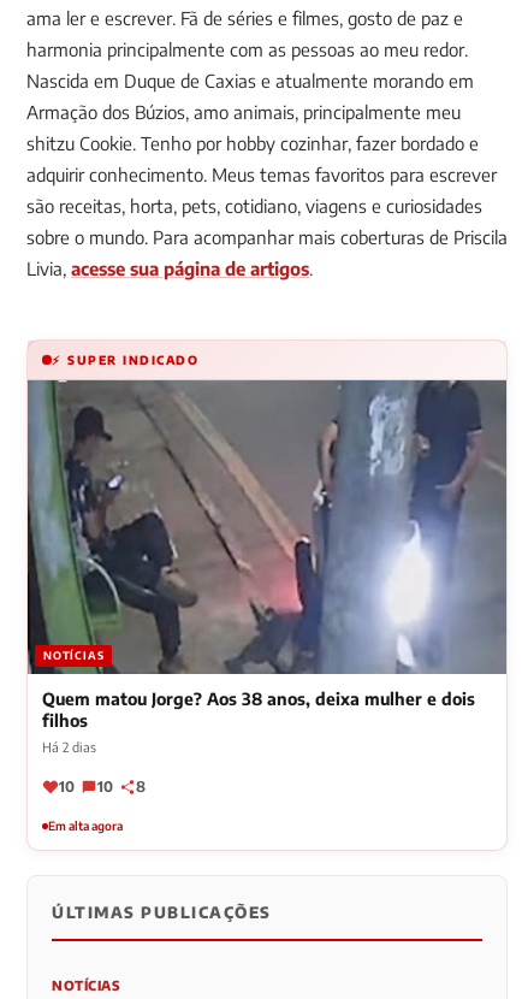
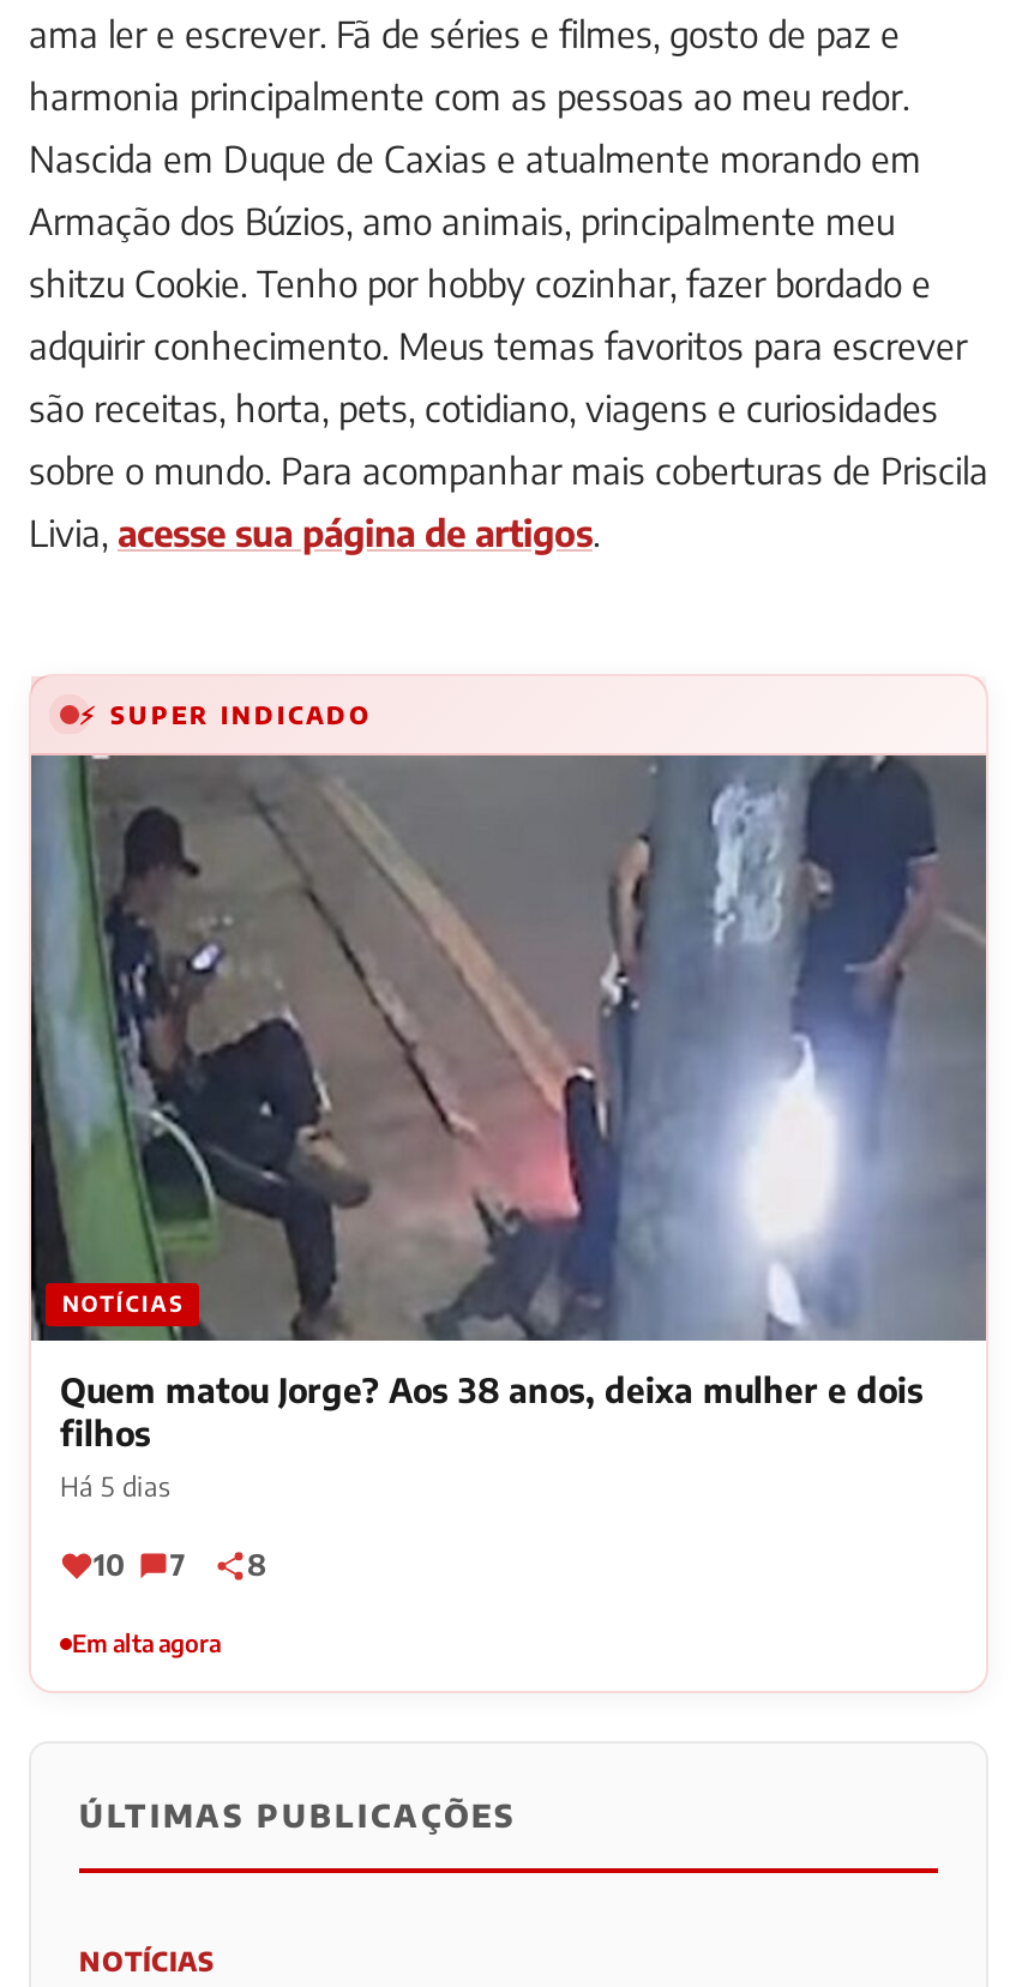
- Há 2 dias
+ Há 5 dias

- 10 10 8
+ 10 7 8
